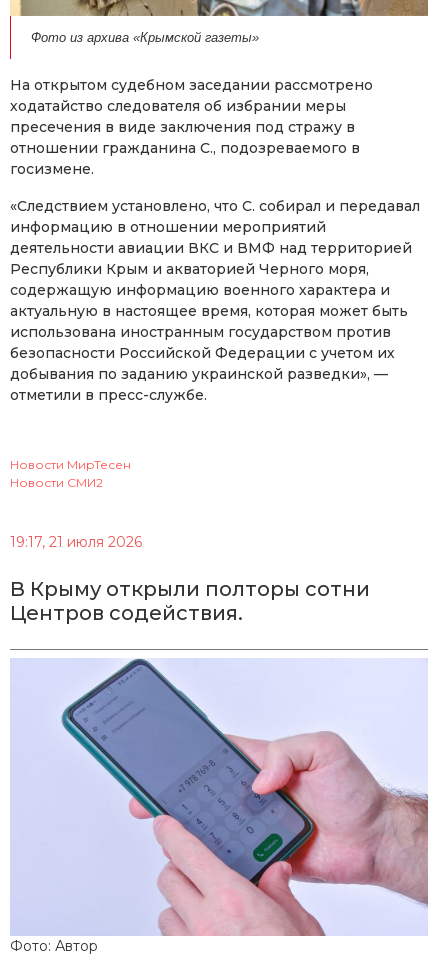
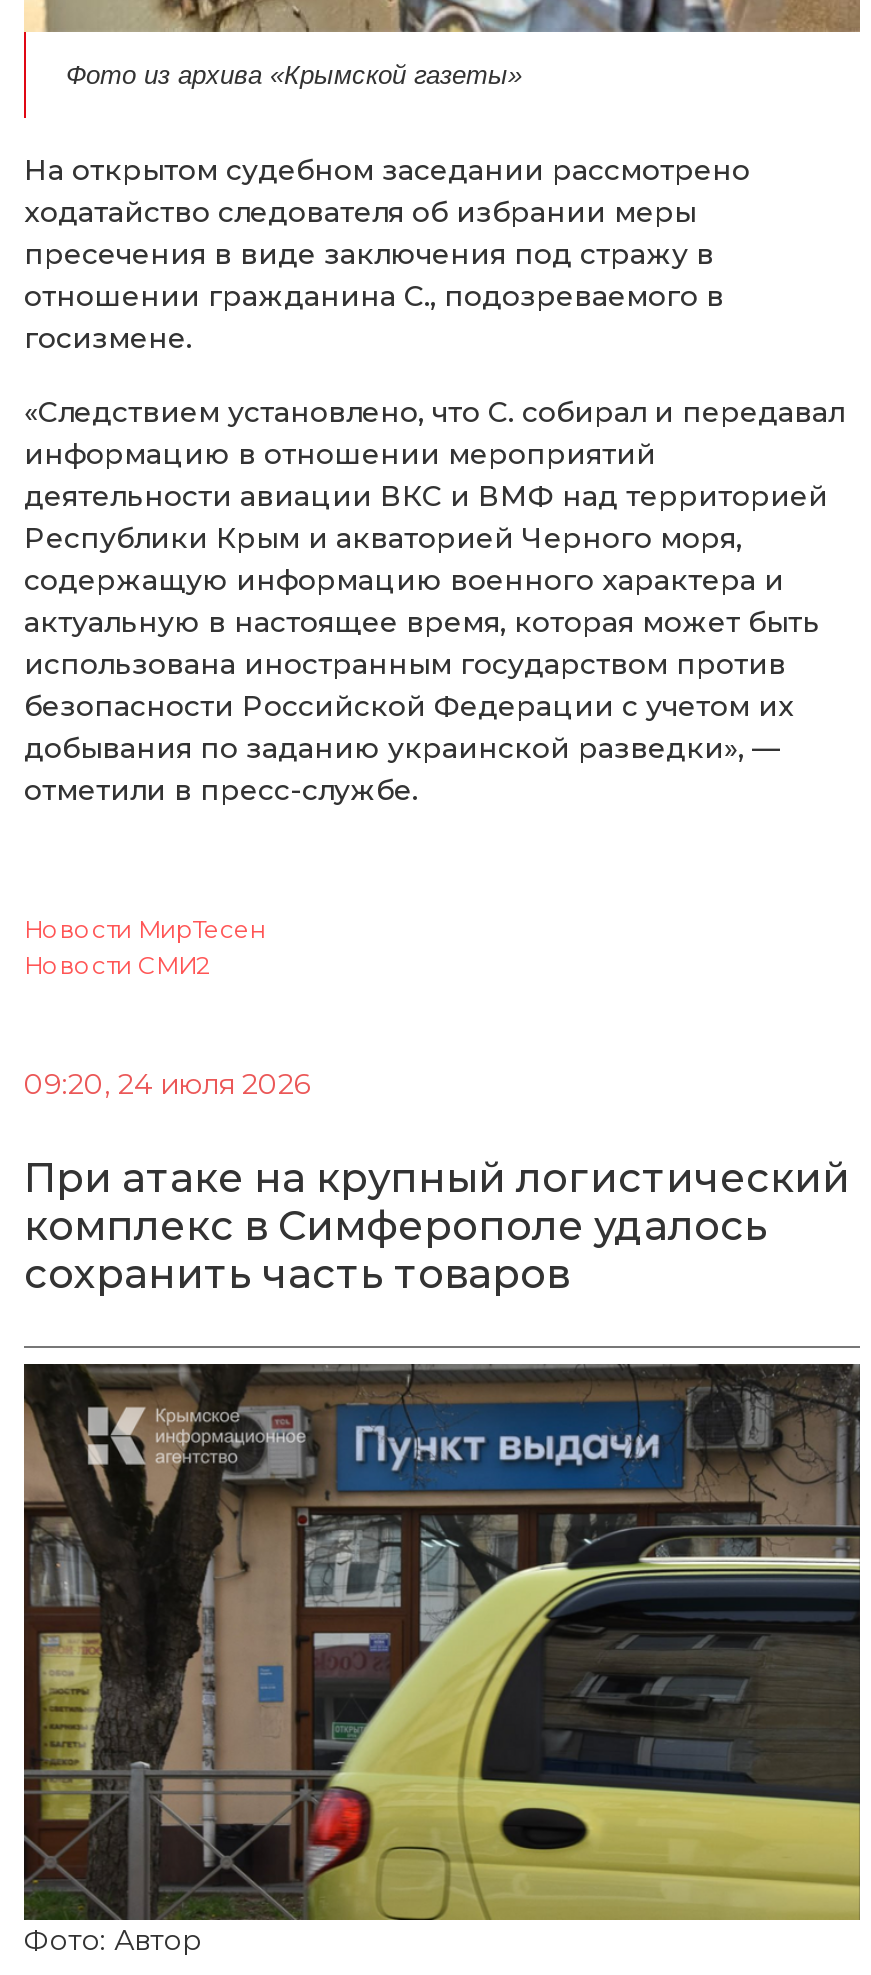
- 19:17, 21 июля 2026
+ 09:20, 24 июля 2026

- В Крыму открыли полторы сотни
- Центров содействия.
+ При атаке на крупный логистический
+ комплекс в Симферополе удалось
+ сохранить часть товаров

- [image]
+ [image]
